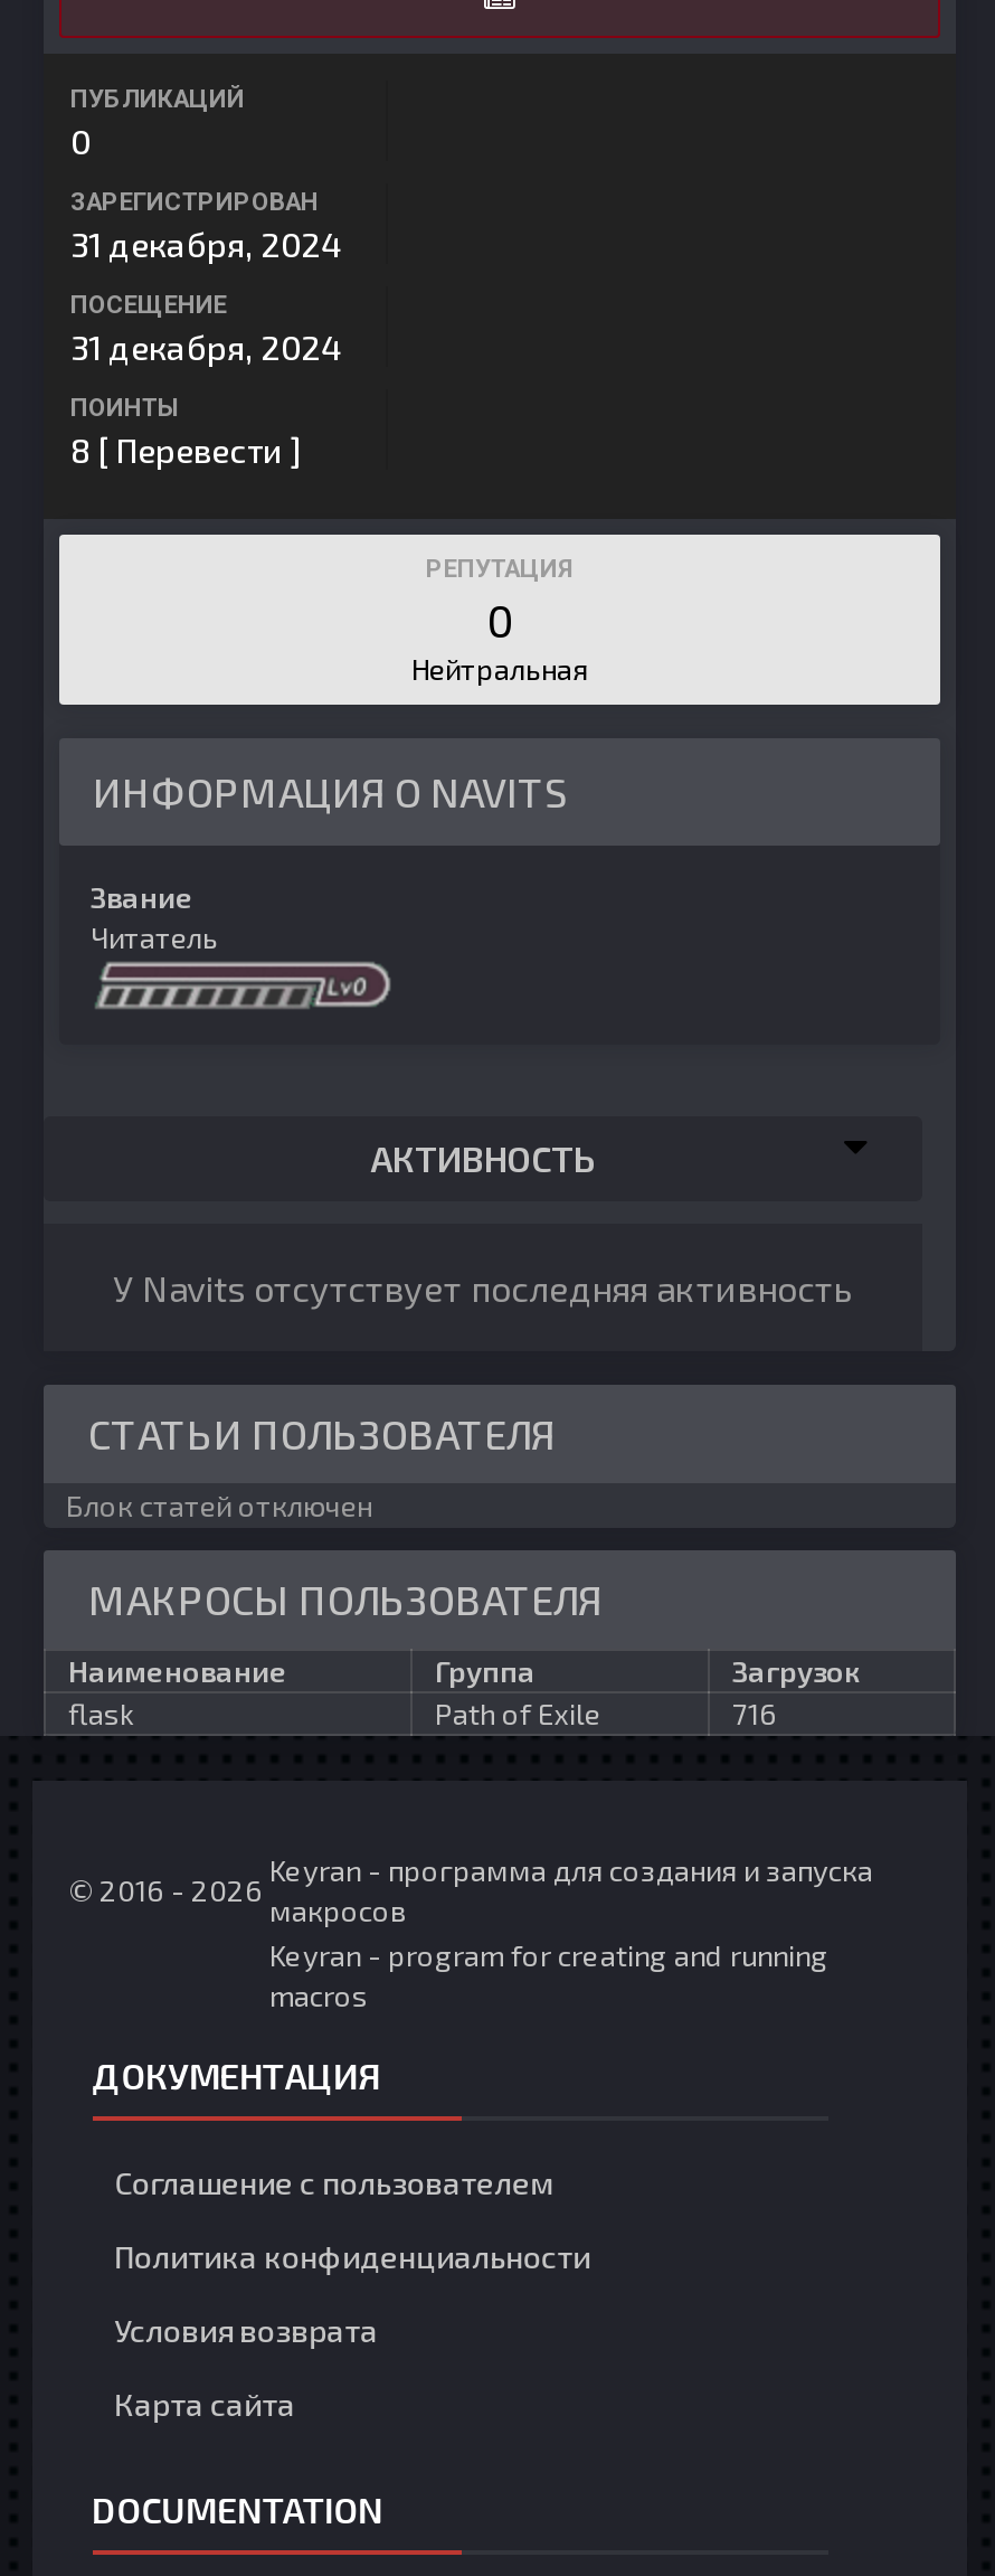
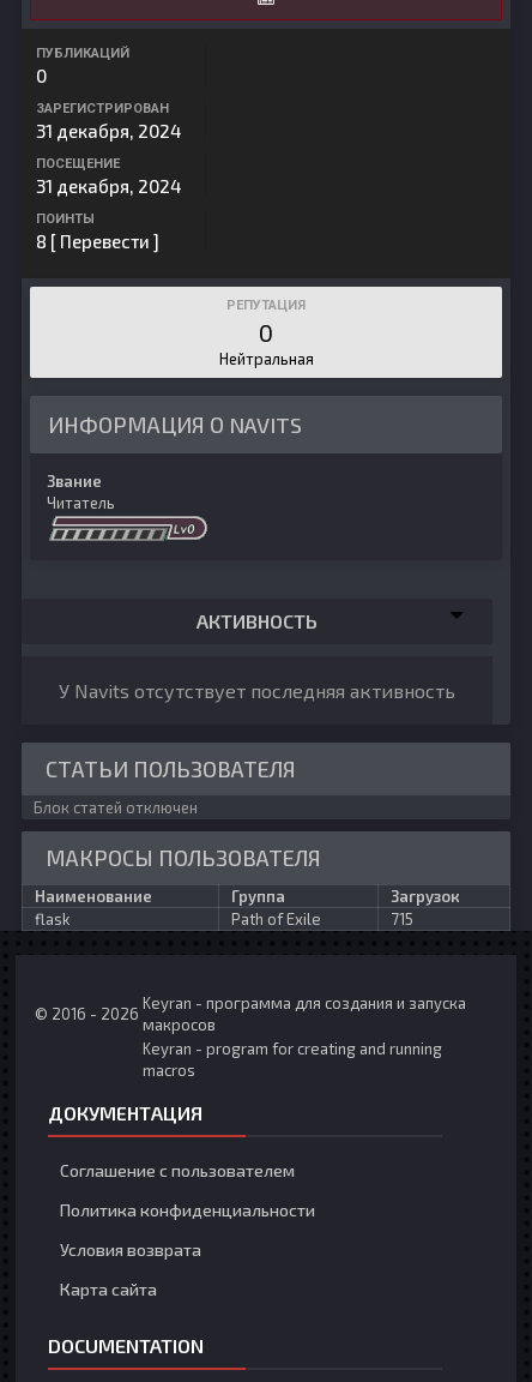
- 716
+ 715
